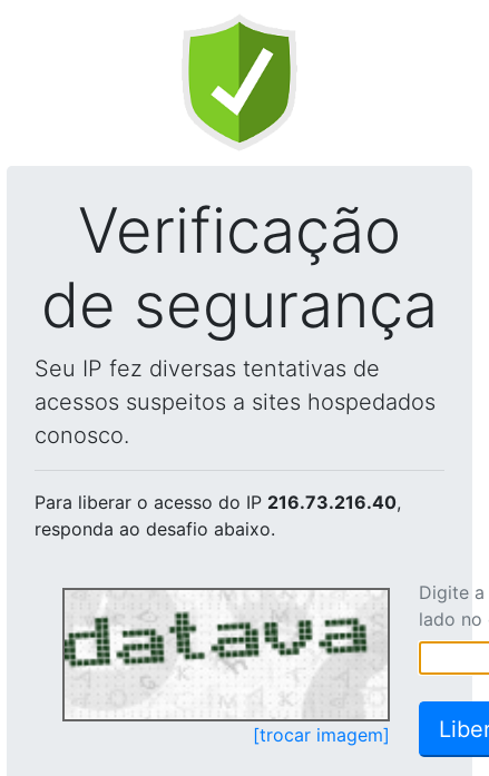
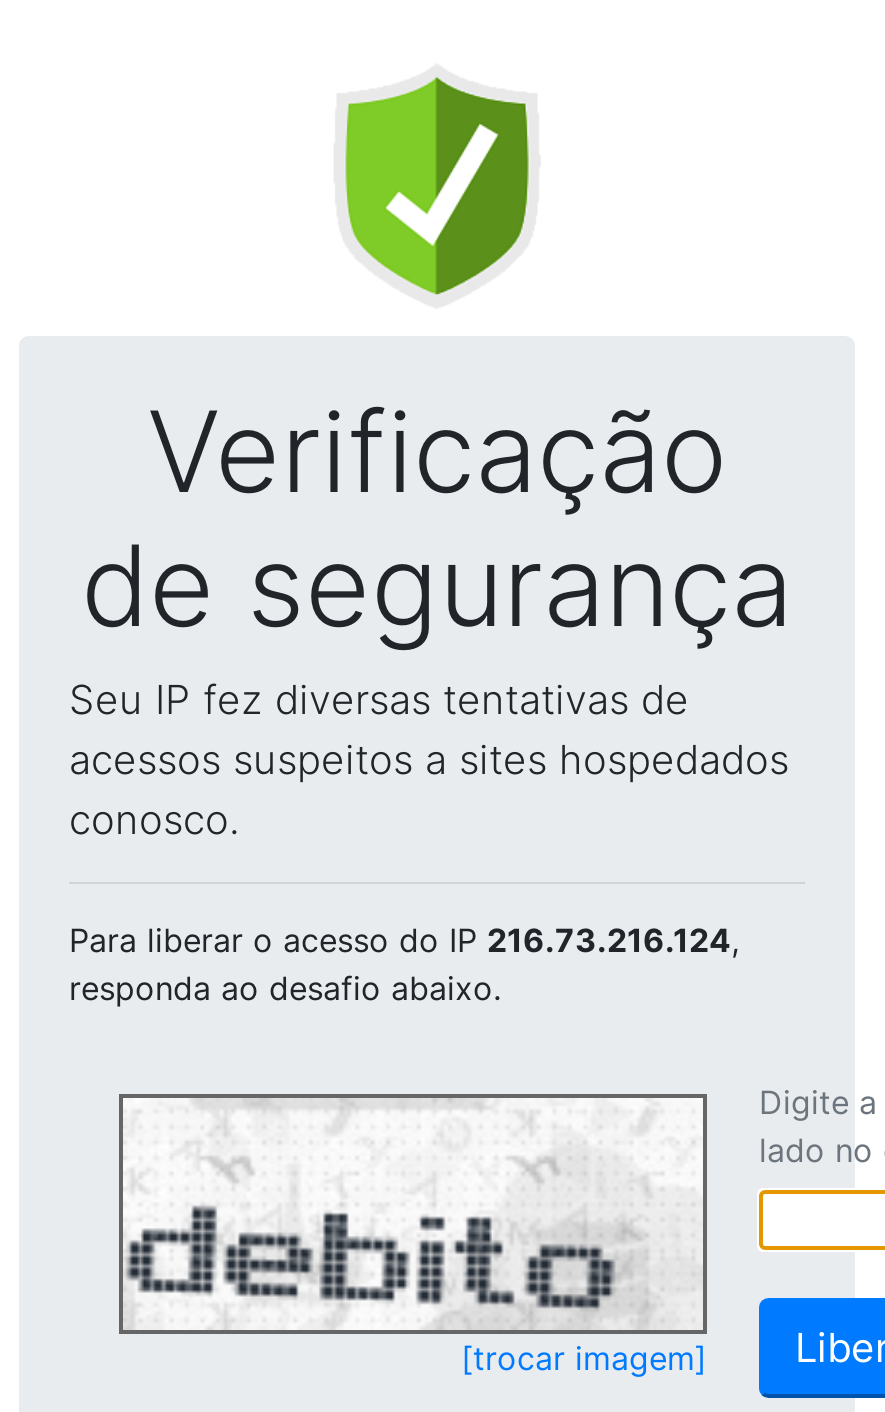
- Para liberar o acesso do IP 216.73.216.40,
+ Para liberar o acesso do IP 216.73.216.124,

- [image]
+ [image]
